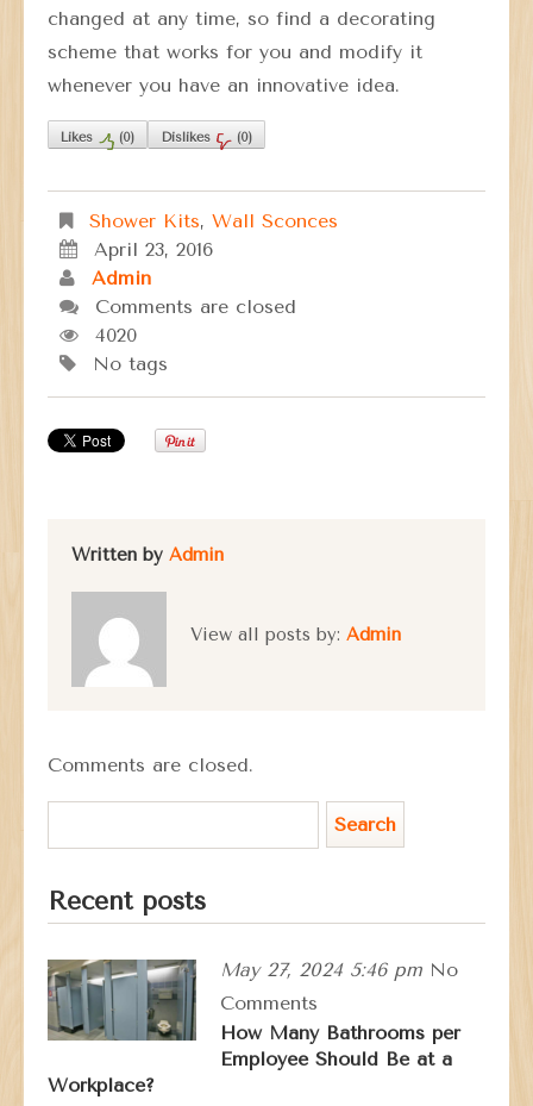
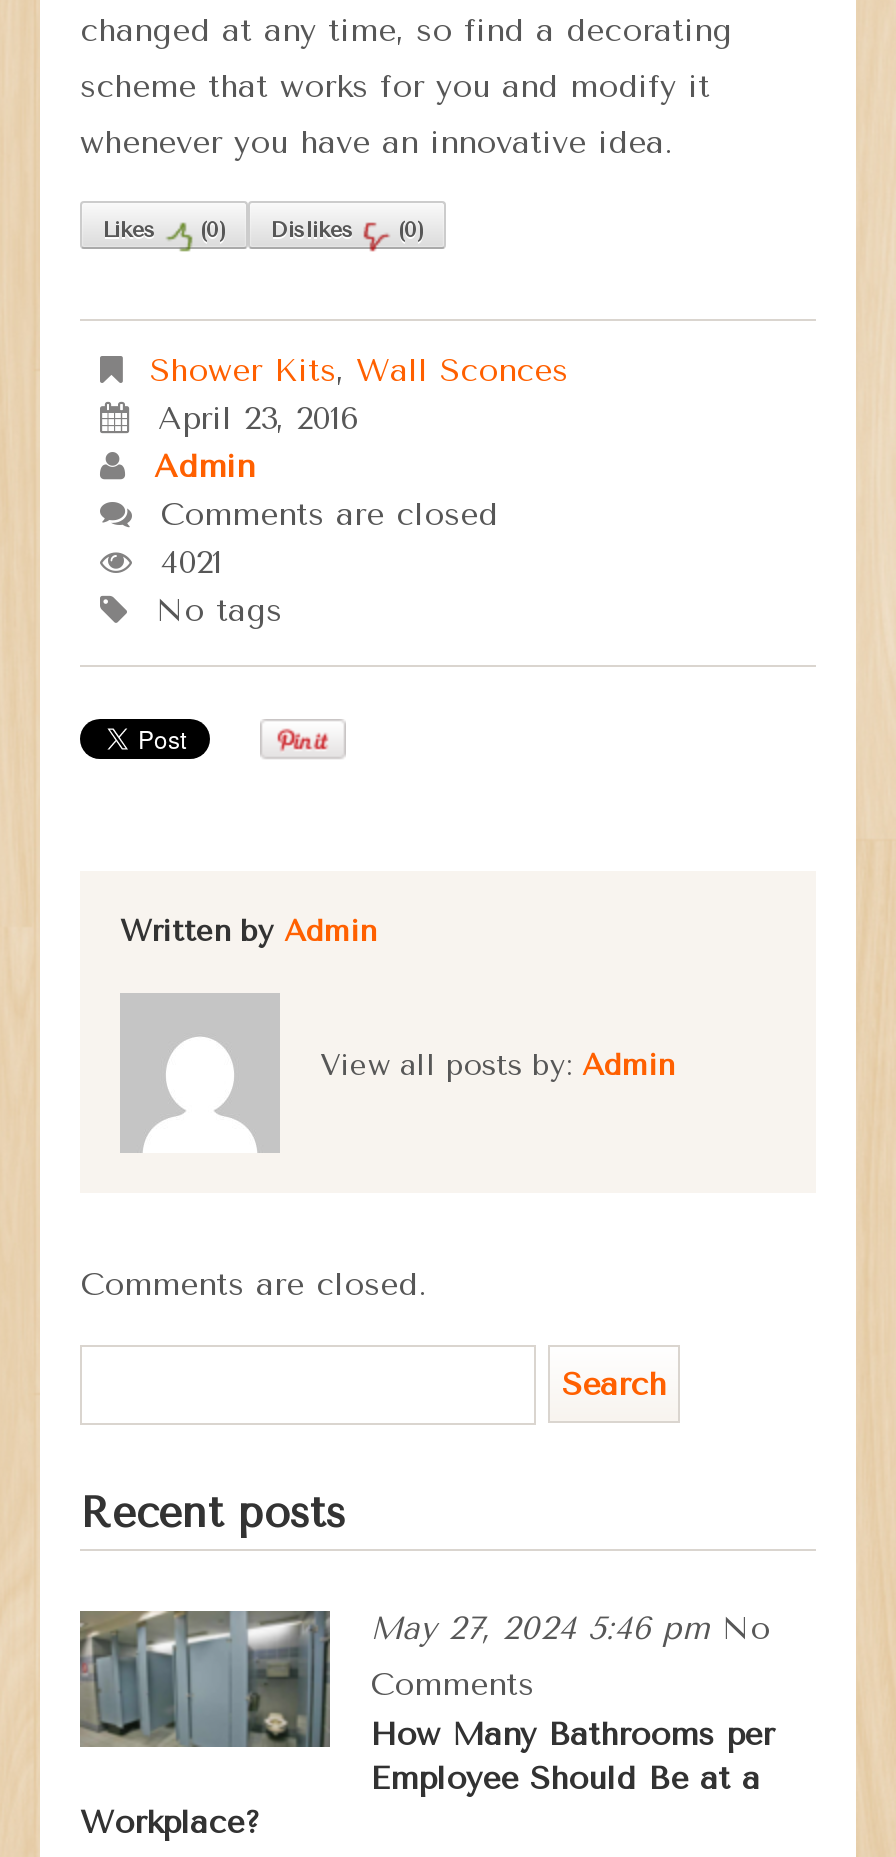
- 4020
+ 4021
